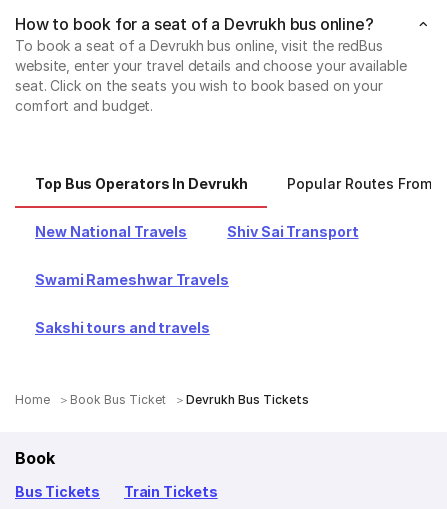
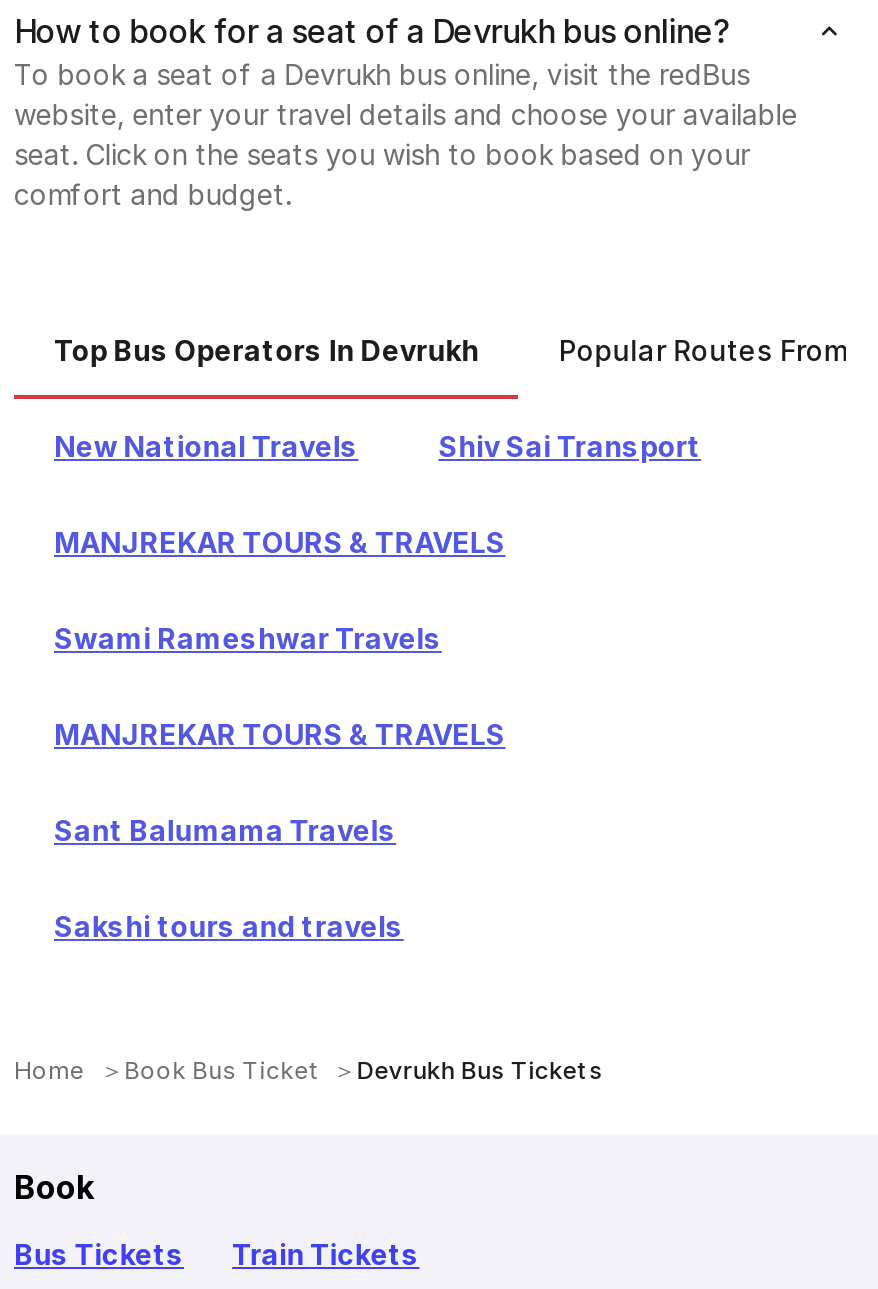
+ MANJREKAR TOURS & TRAVELS

+ MANJREKAR TOURS & TRAVELS
+ Sant Balumama Travels
